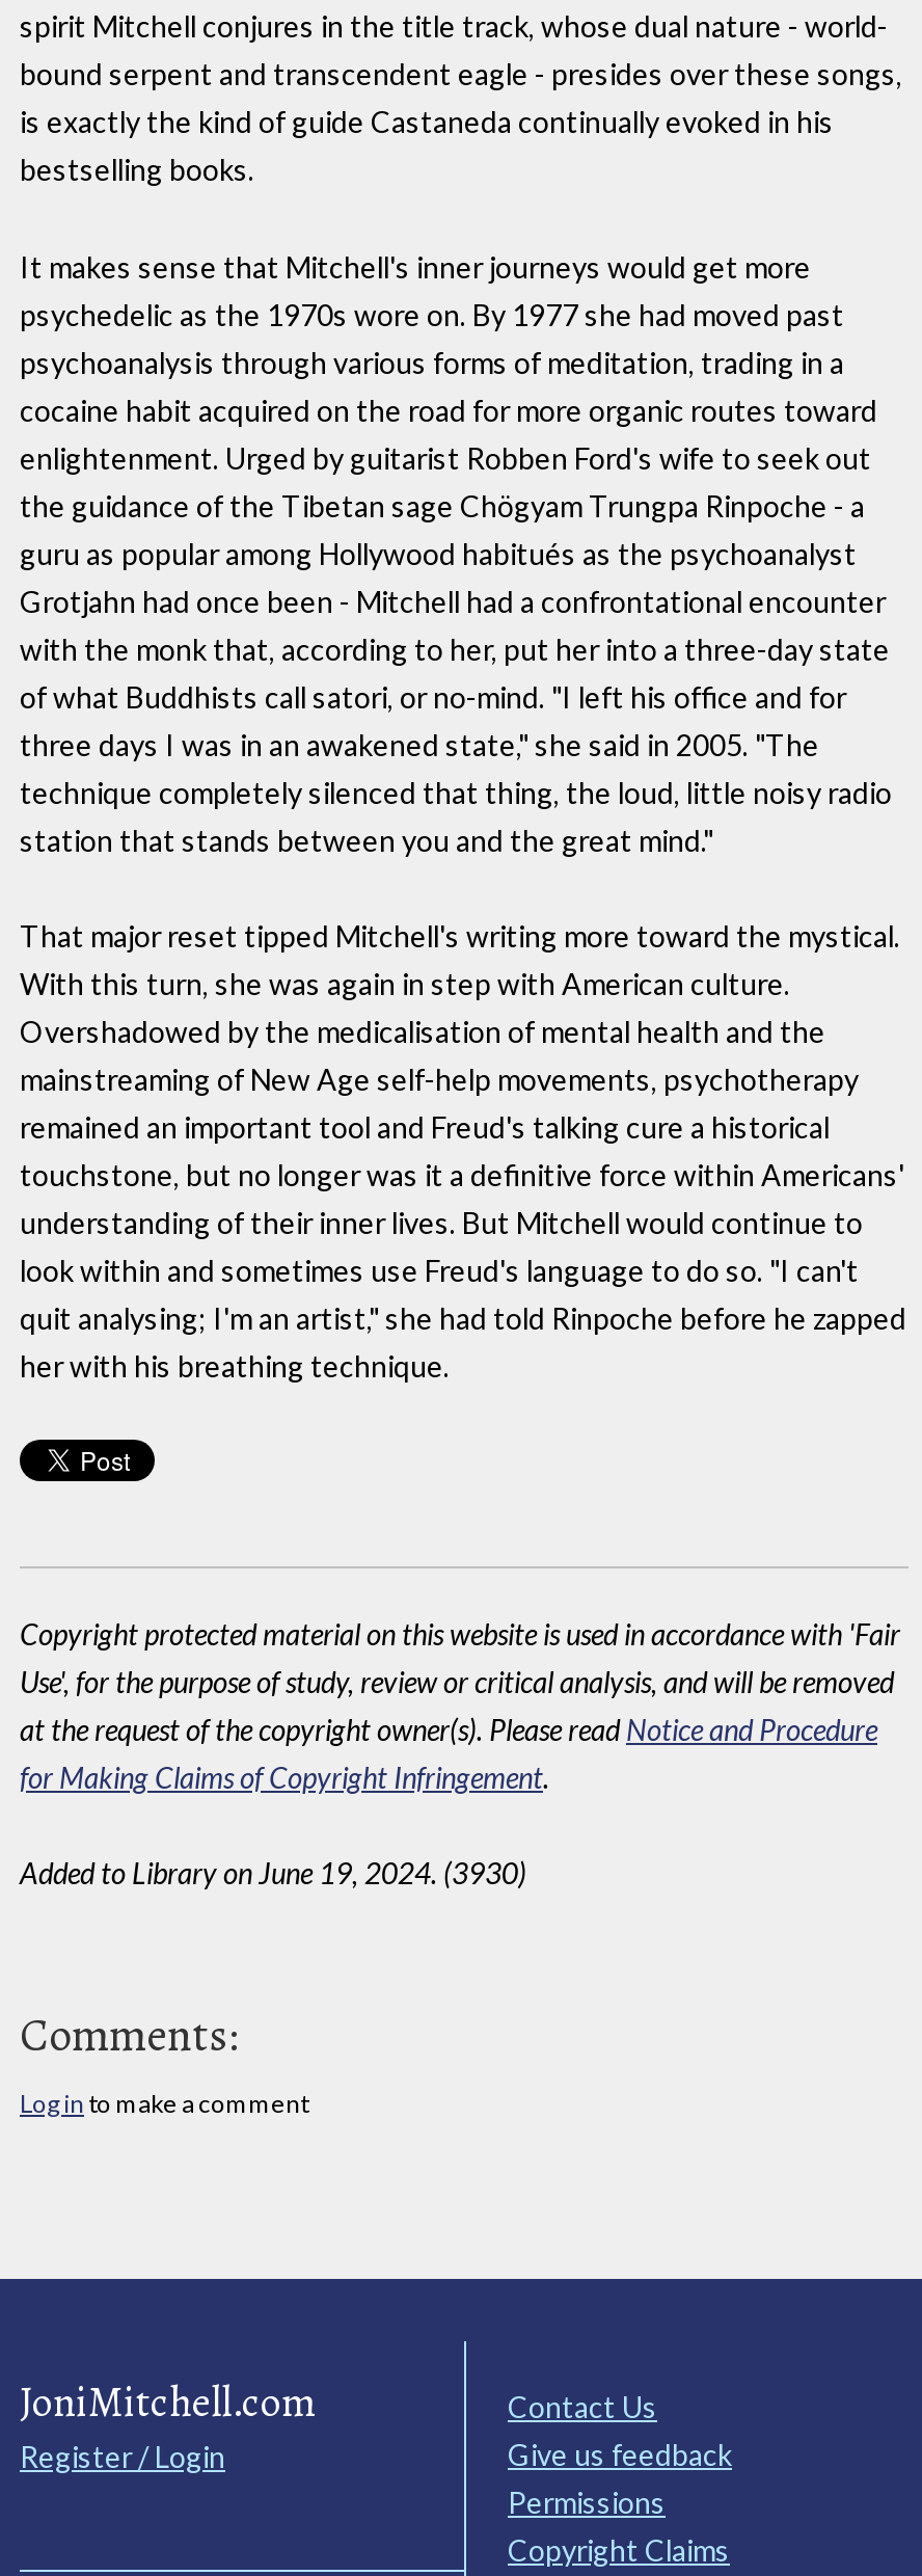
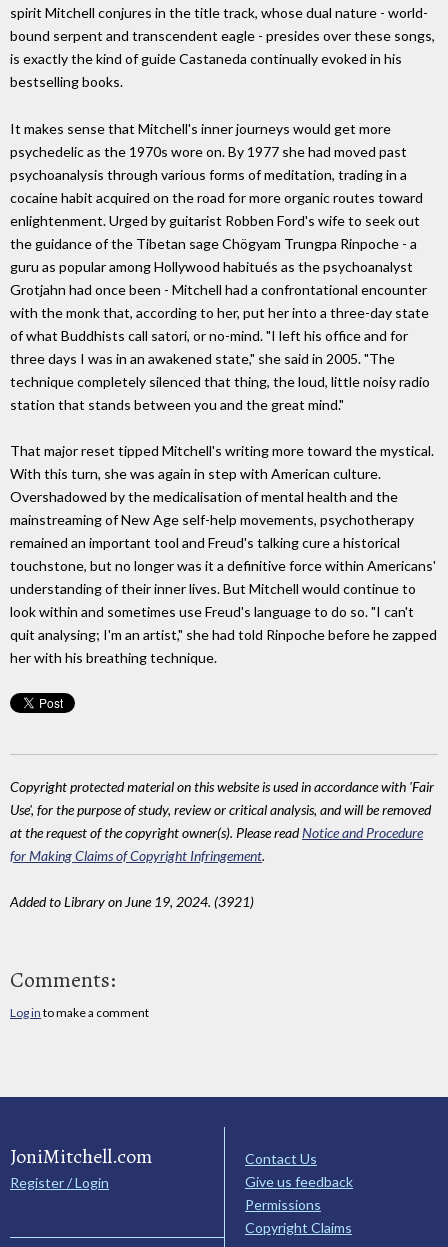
- Added to Library on June 19, 2024. (3930)
+ Added to Library on June 19, 2024. (3921)
